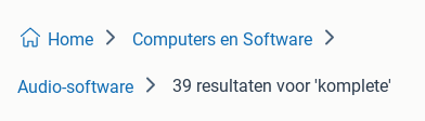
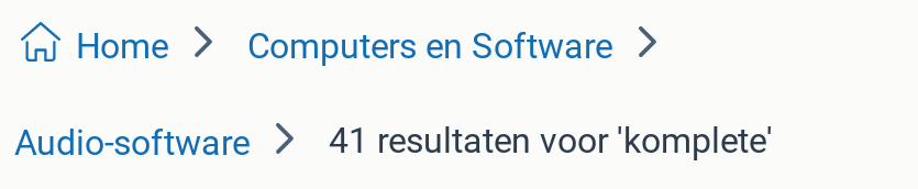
- 39 resultaten voor 'komplete'
+ 41 resultaten voor 'komplete'
